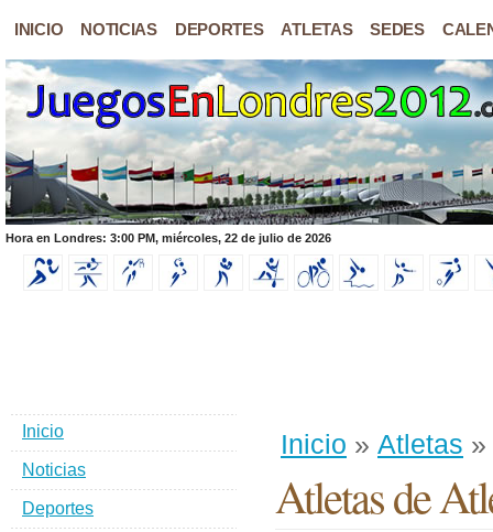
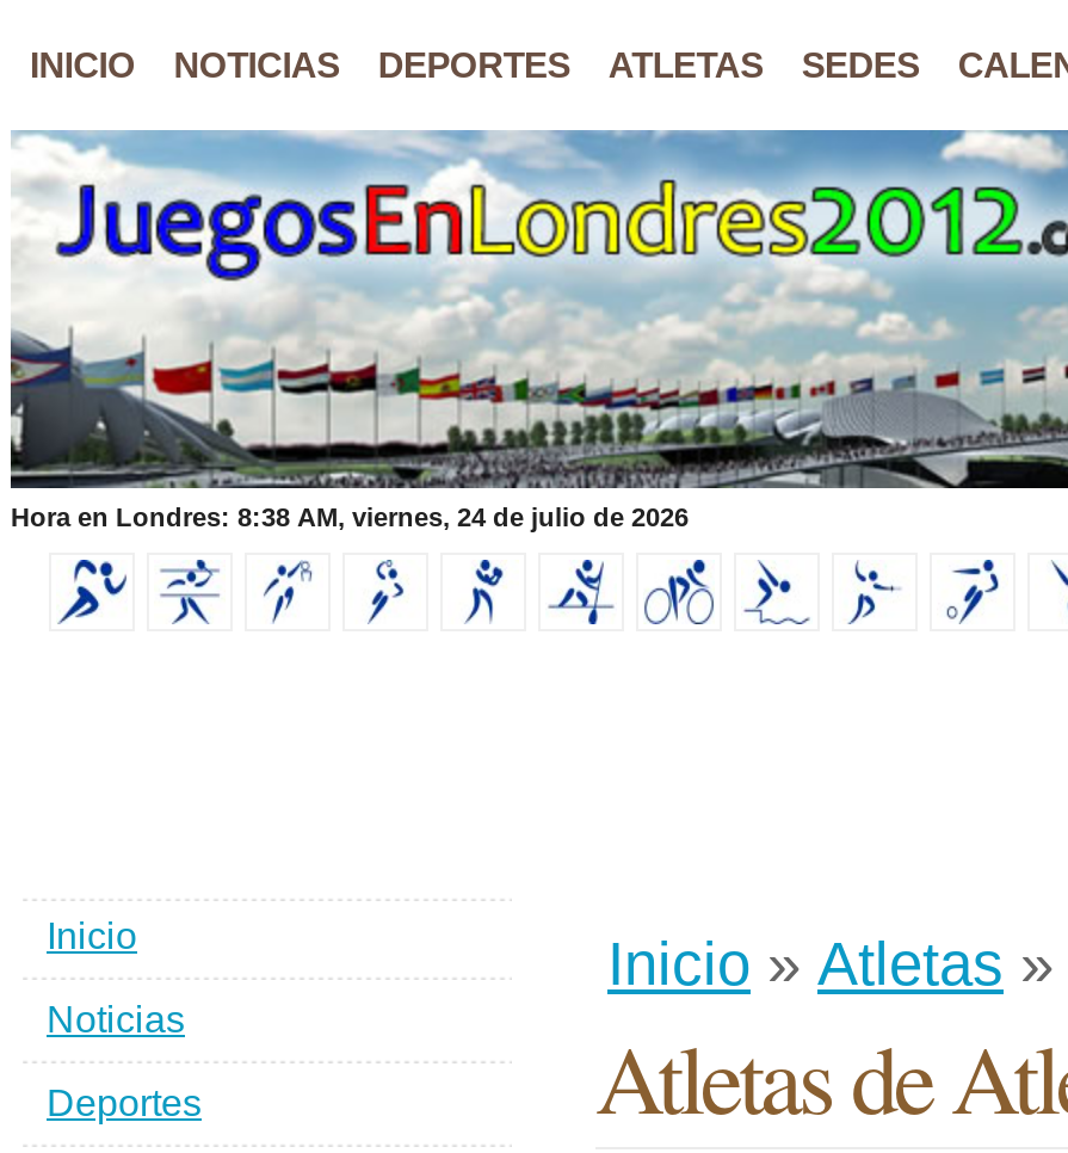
- Hora en Londres: 3:00 PM, miércoles, 22 de julio de 2026
+ Hora en Londres: 8:38 AM, viernes, 24 de julio de 2026
